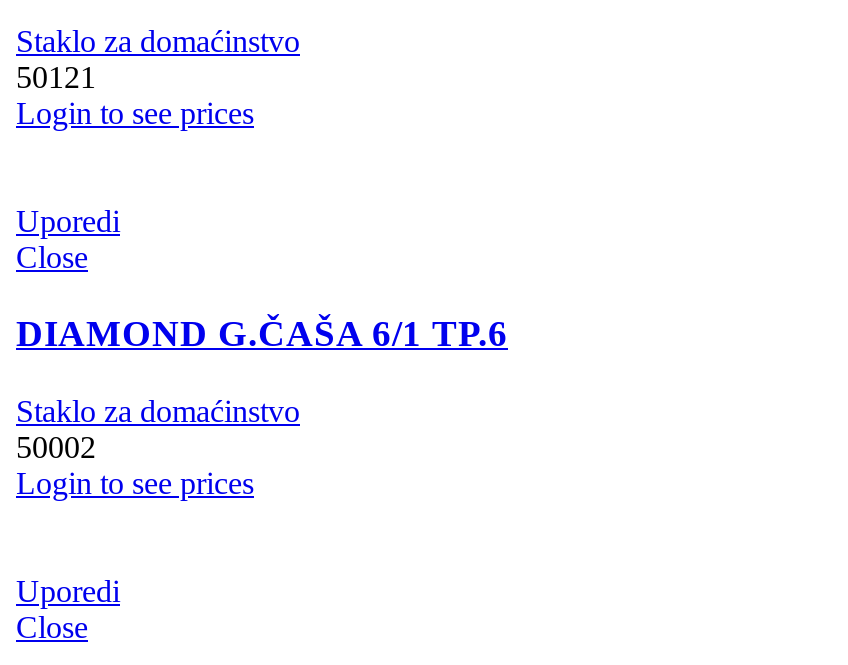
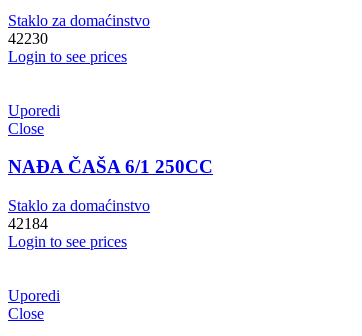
- 50121
+ 42230

- DIAMOND G.ČAŠA 6/1 TP.6
+ NAĐA ČAŠA 6/1 250CC

- 50002
+ 42184
